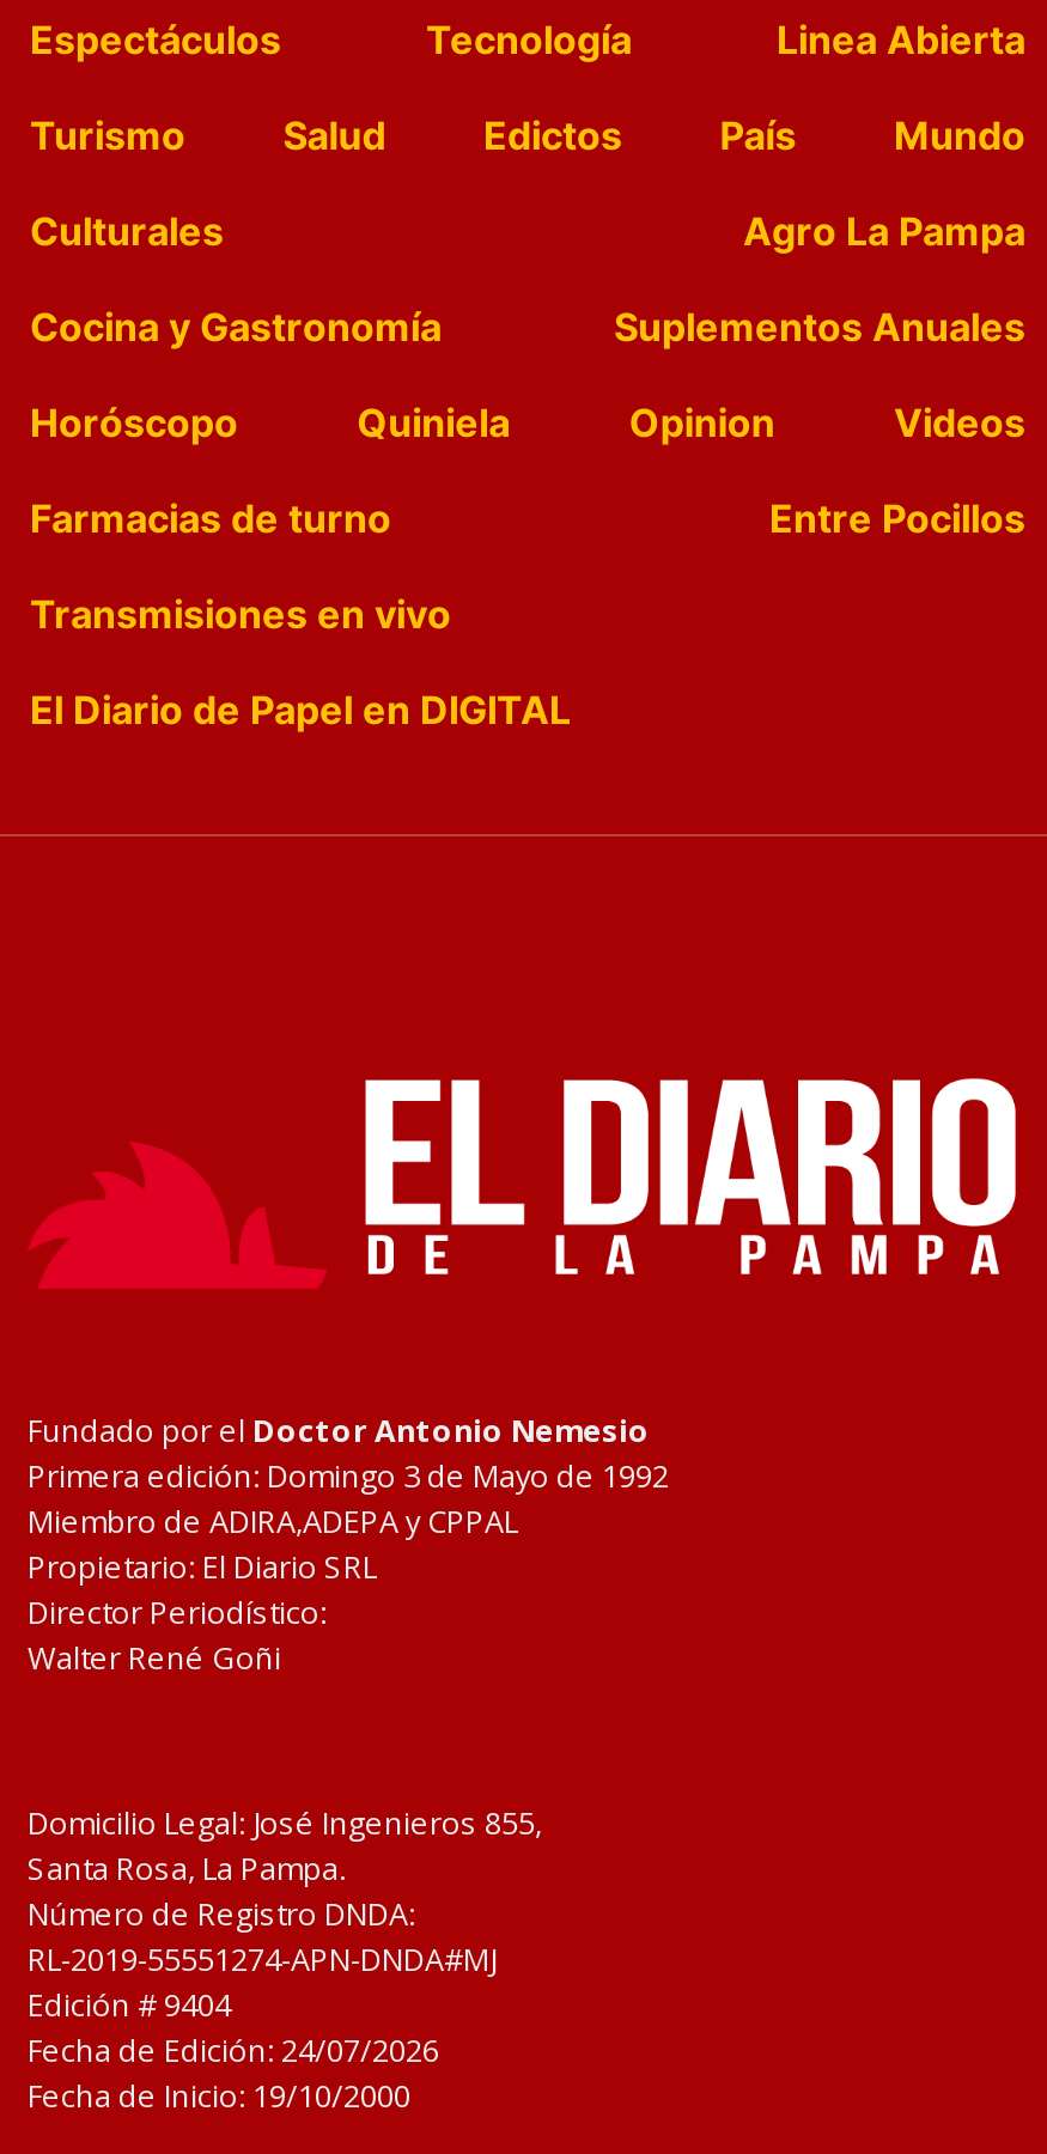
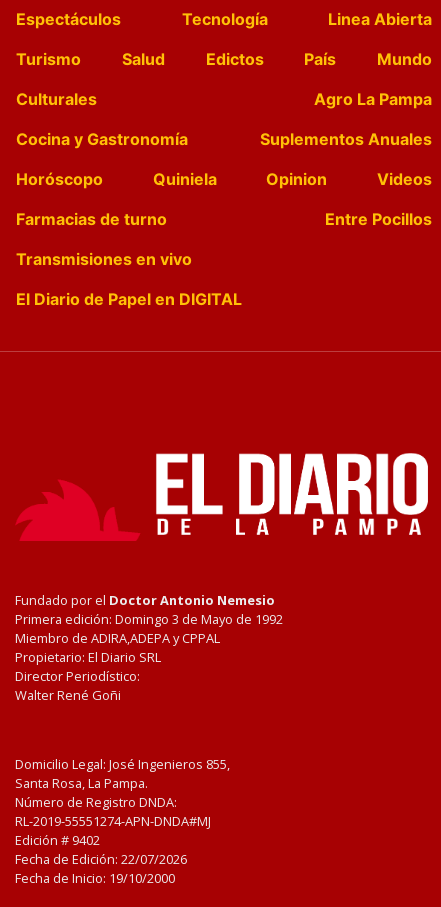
- Edición #9404
+ Edición #9402

- Fecha de Edición: 24/07/2026
+ Fecha de Edición: 22/07/2026
